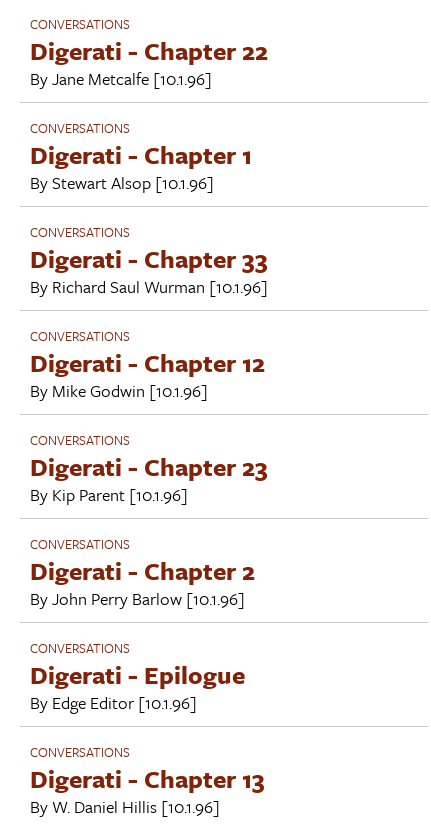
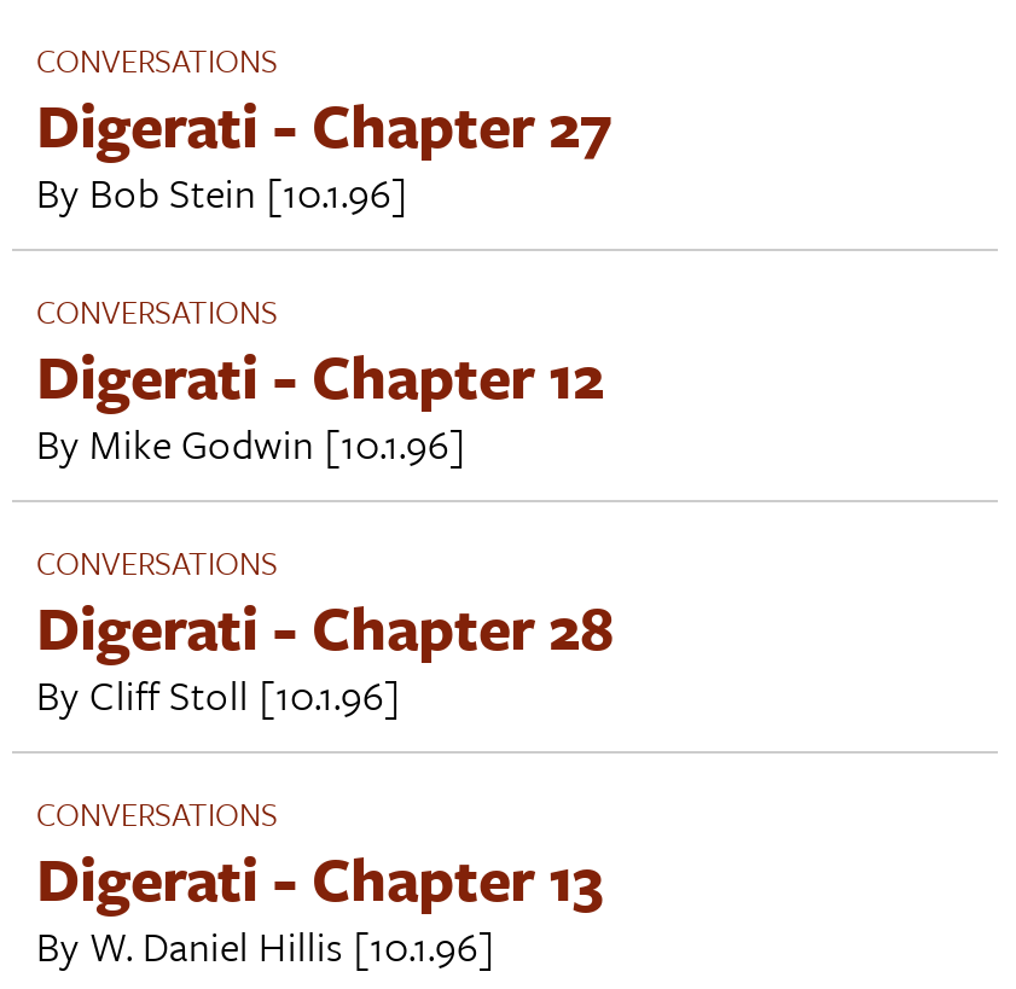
- Digerati - Chapter 22
- ByJane Metcalfe [10.1.96]
- CONVERSATIONS
- Digerati - Chapter 1
- By Stewart Alsop [10.1.96]
- CONVERSATIONS
- Digerati - Chapter 33
- By Richard Saul Wurman [10.1.96]
+ Digerati - Chapter 27
+ By Bob Stein [10.1.96]

- Digerati - Chapter 23
- By Kip Parent [10.1.96]
- CONVERSATIONS
- Digerati - Chapter 2
- ByJohn Perry Barlow [10.1.96]
- CONVERSATIONS
- Digerati - Epilogue
- By Edge Editor [10.1.96]
+ Digerati - Chapter 28
+ By Cliff Stoll [10.1.96]
